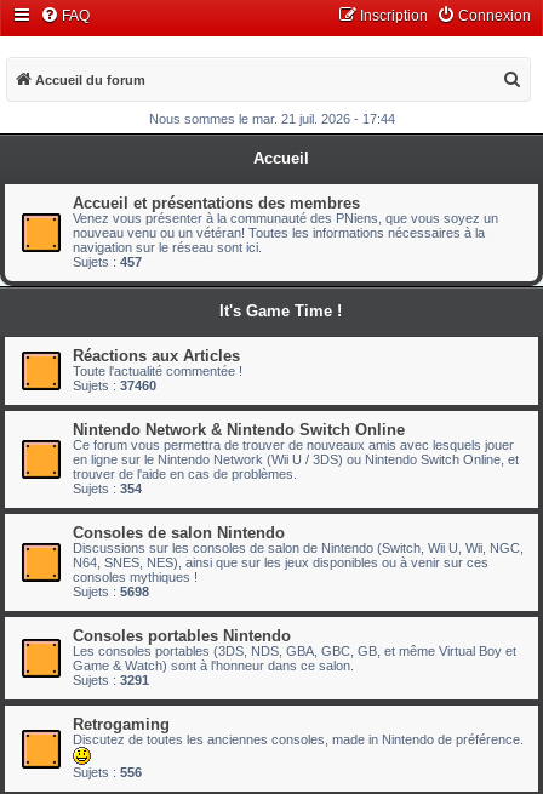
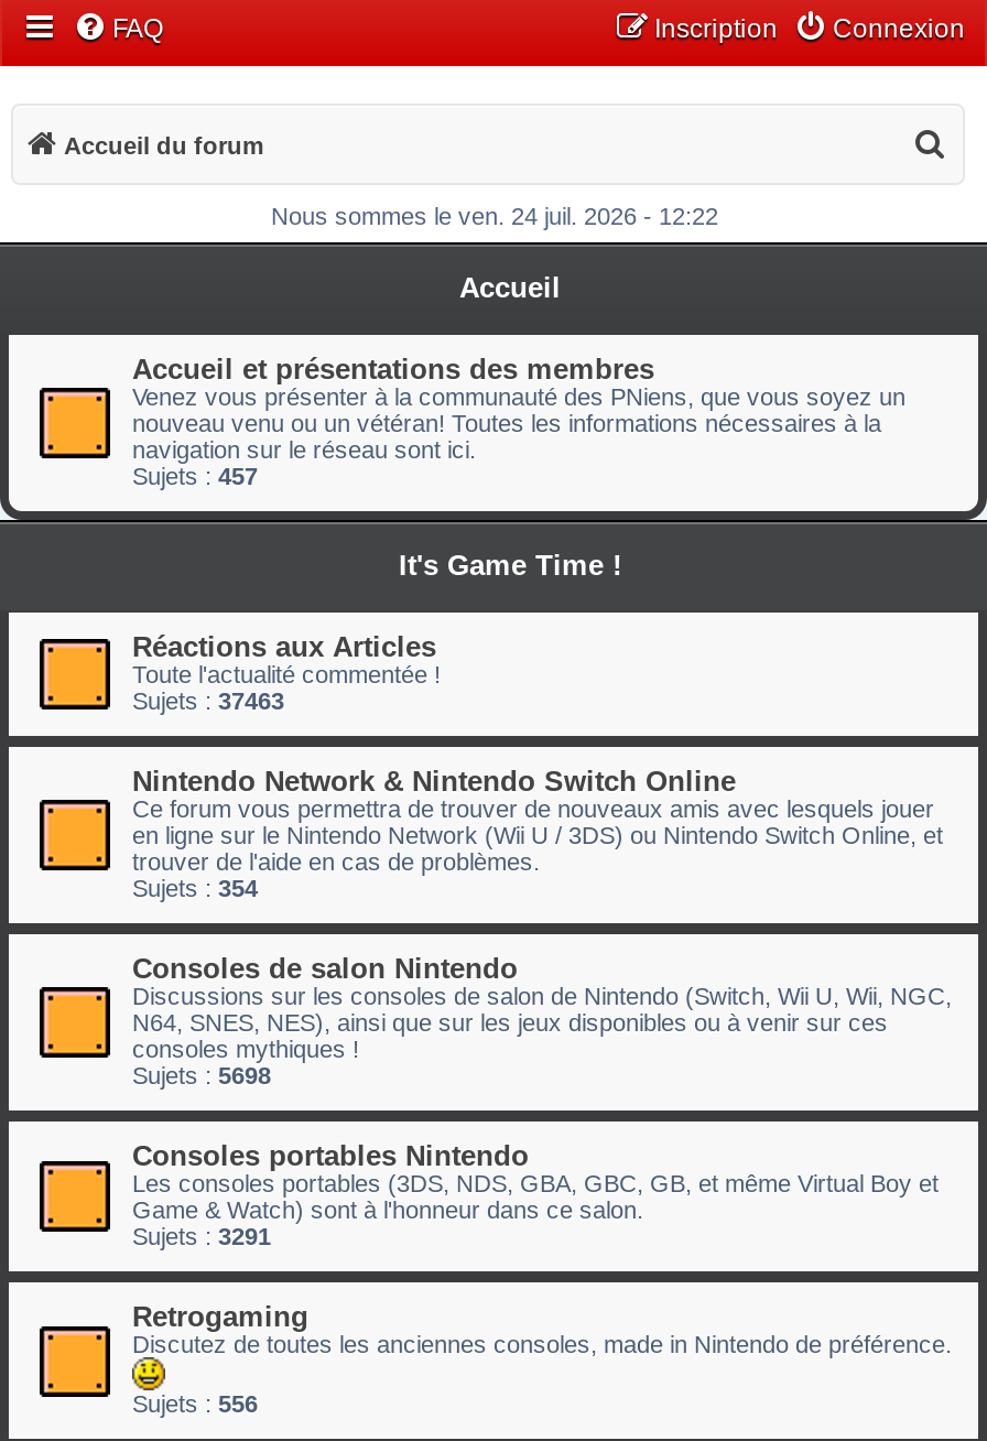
- Nous sommes le mar. 21 juil. 2026 - 17:44
+ Nous sommes le ven. 24 juil. 2026 - 12:22

- Sujets : 37460
+ Sujets : 37463
